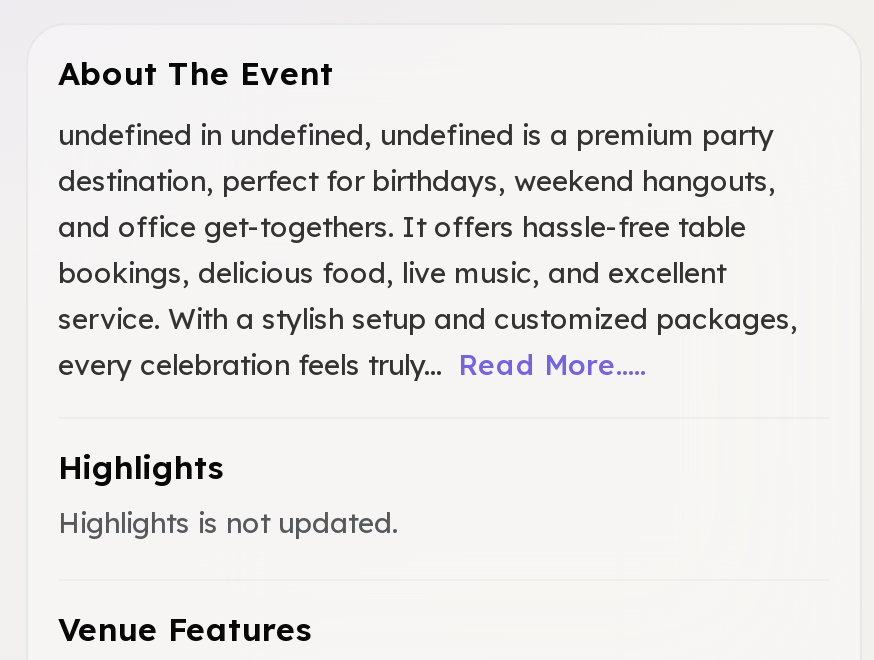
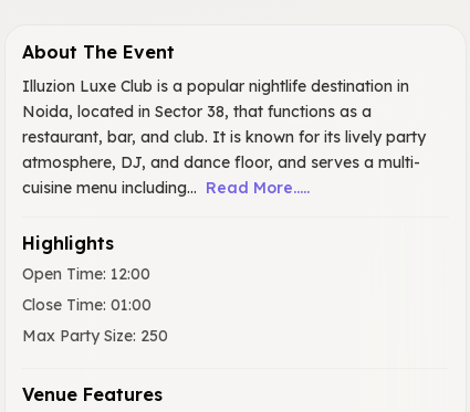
- undefined in undefined, undefined is a premium party
- destination, perfect for birthdays, weekend hangouts,
- and office get-togethers. It offers hassle-free table
- bookings, delicious food, live music, and excellent
- service. With a stylish setup and customized packages,
- every celebration feels truly... Read More.....
+ Illuzion Luxe Club is a popular nightlife destination in
+ Noida, located in Sector 38, that functions as a
+ restaurant, bar, and club. It is known for its lively party
+ atmosphere, DJ, and dance floor, and serves a multi-
+ cuisine menu including... Read More.....

moved up: Highlights

- Highlights is not updated.
+ Open Time: 12:00
+ Close Time: 01:00
+ Max Party Size: 250
